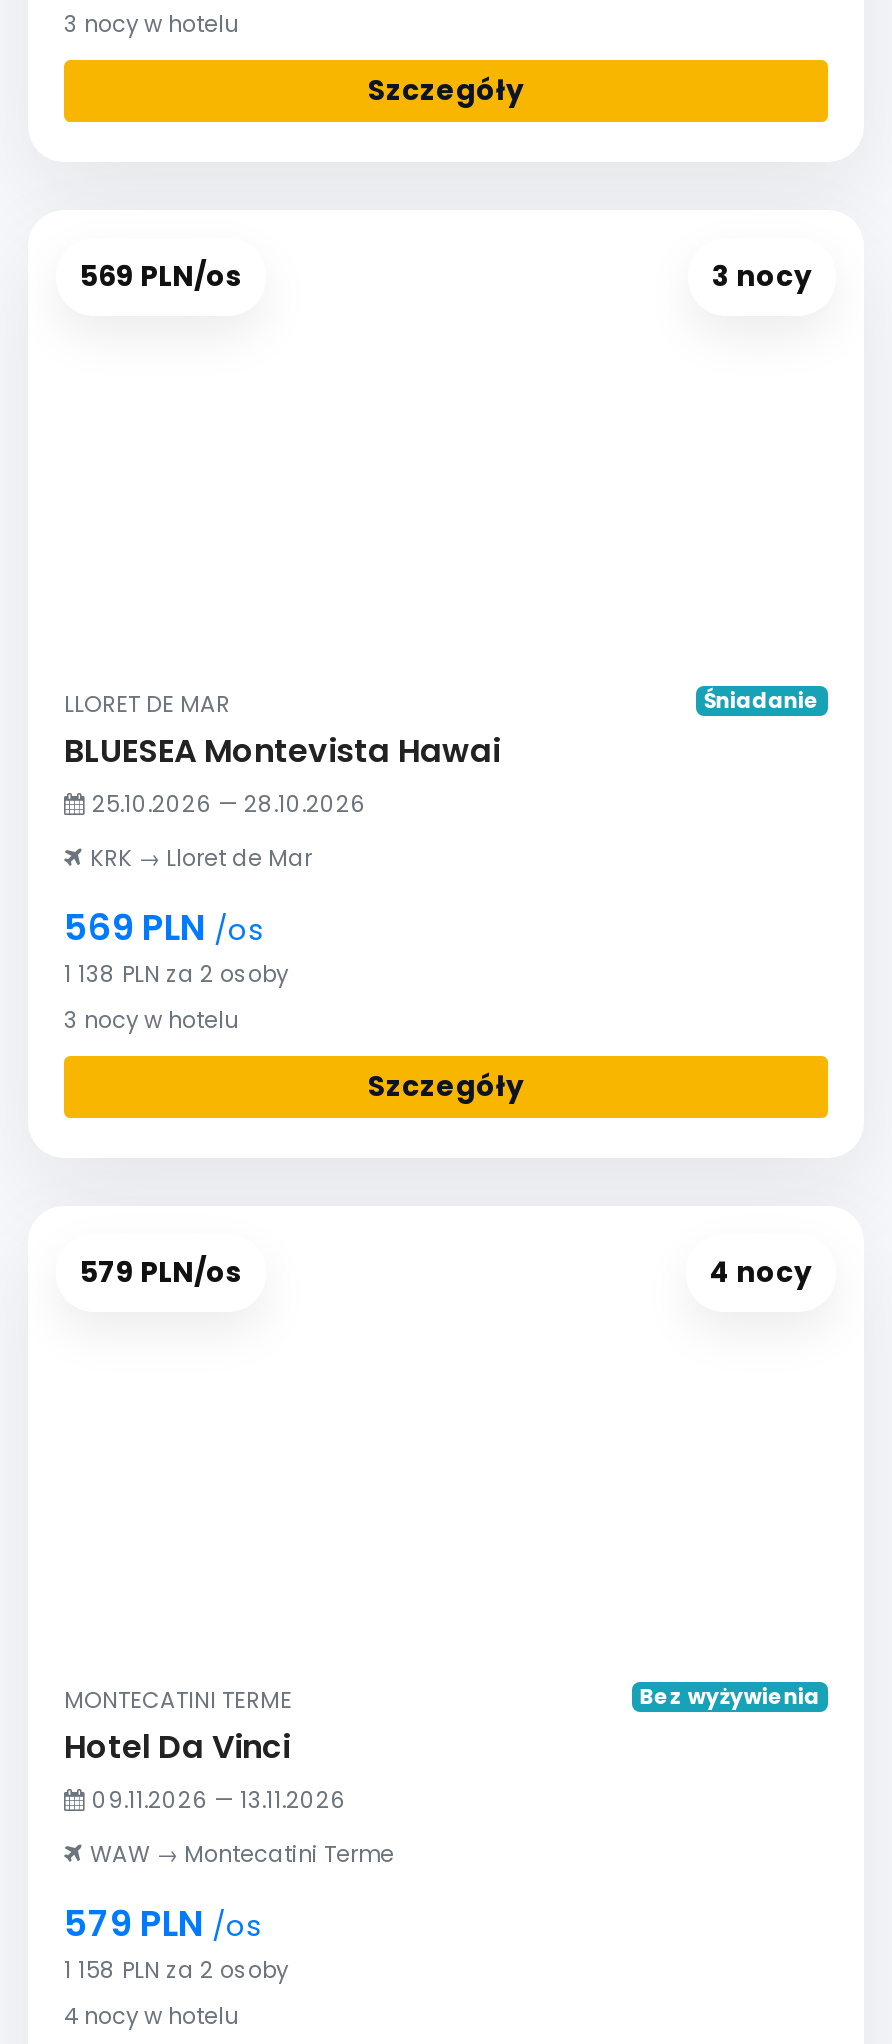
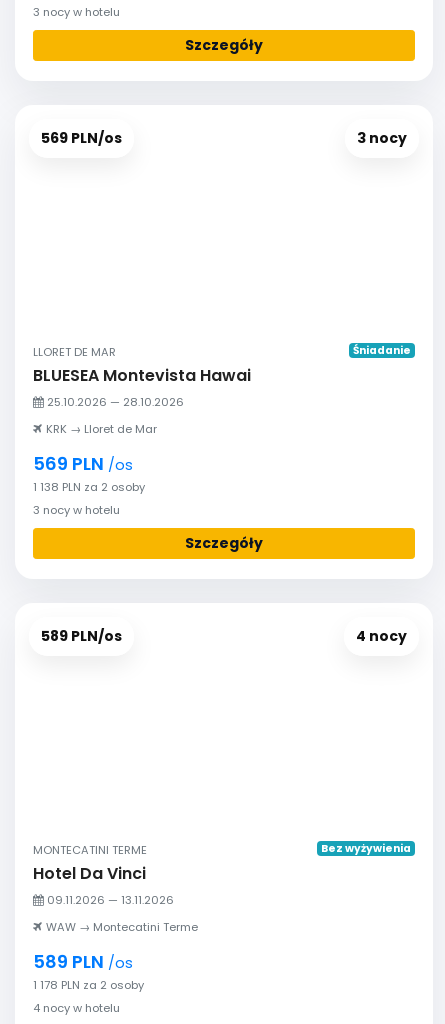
- 579 PLN/os
+ 589 PLN/os

- 579 PLN /os
+ 589 PLN /os

- 1 158 PLN za 2 osoby
+ 1 178 PLN za 2 osoby
